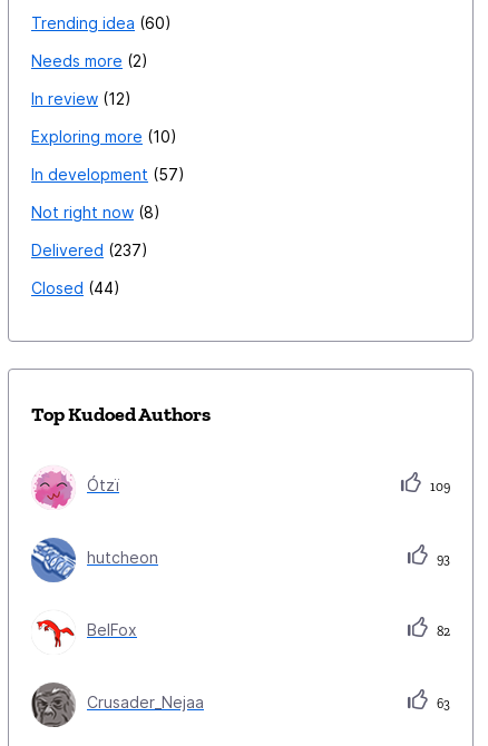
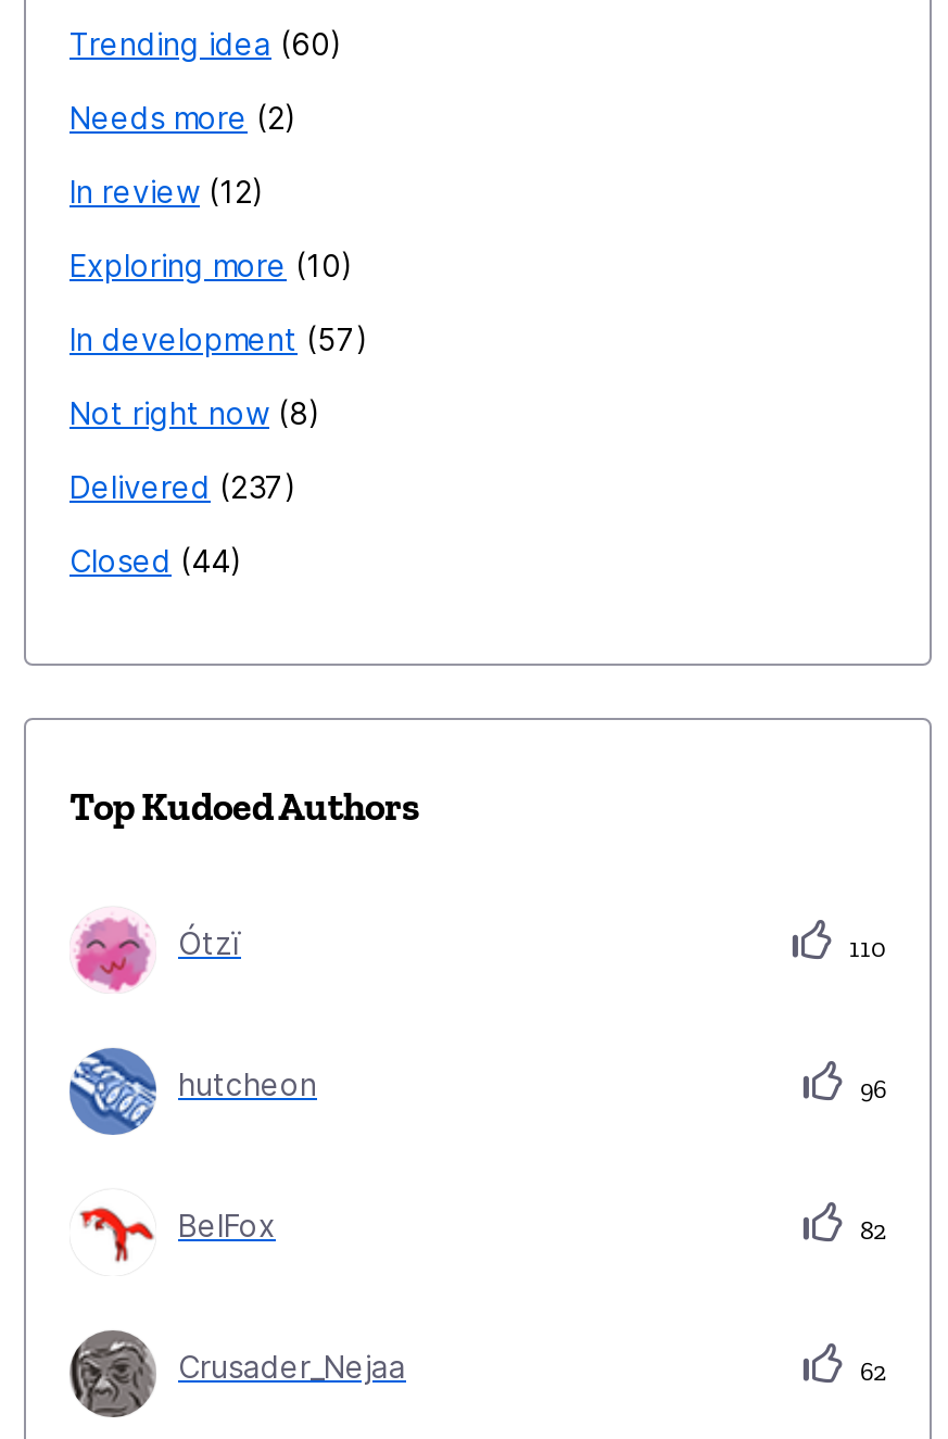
- 109
+ 110

- 93
+ 96

- 63
+ 62
